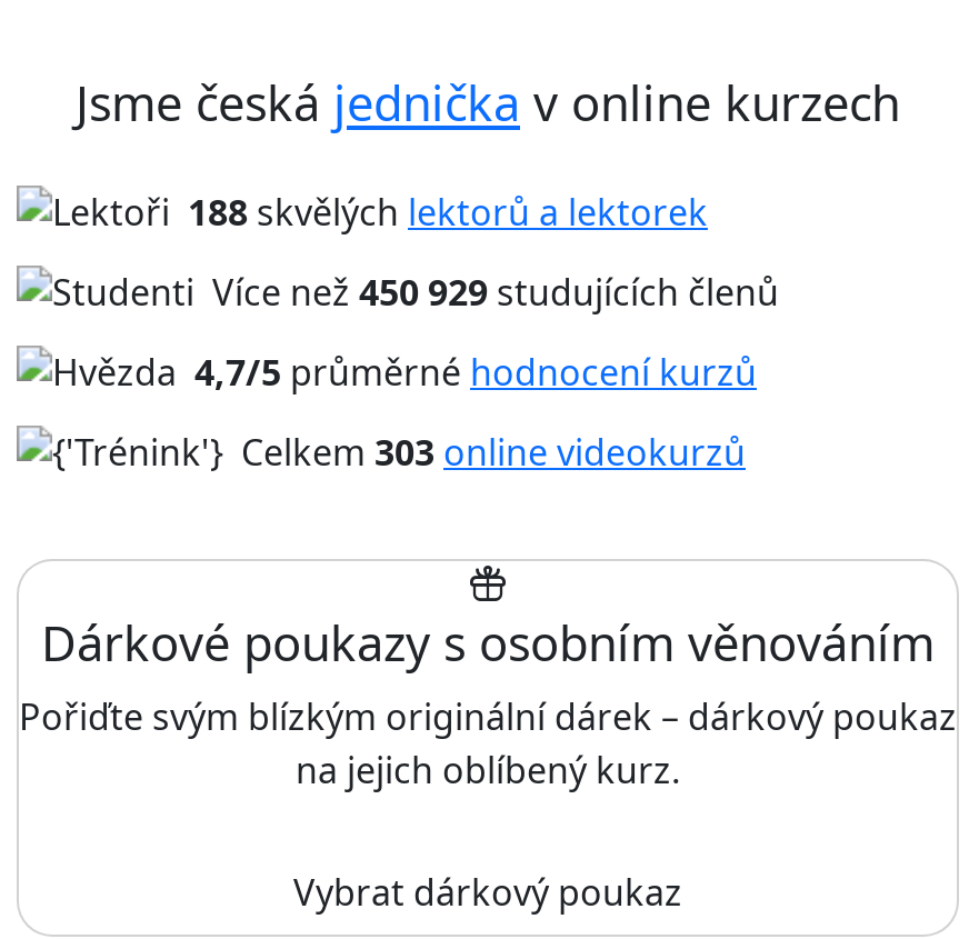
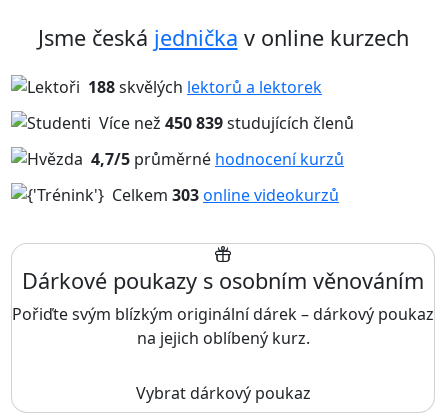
- Více než 450 929 studujících členů
+ Více než 450 839 studujících členů
